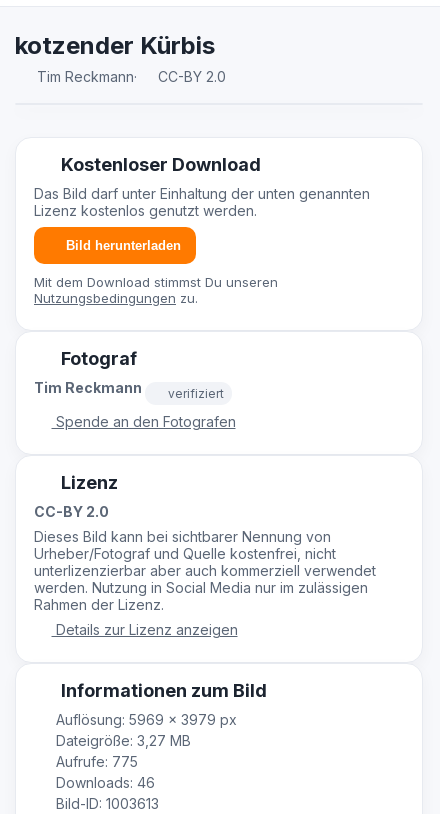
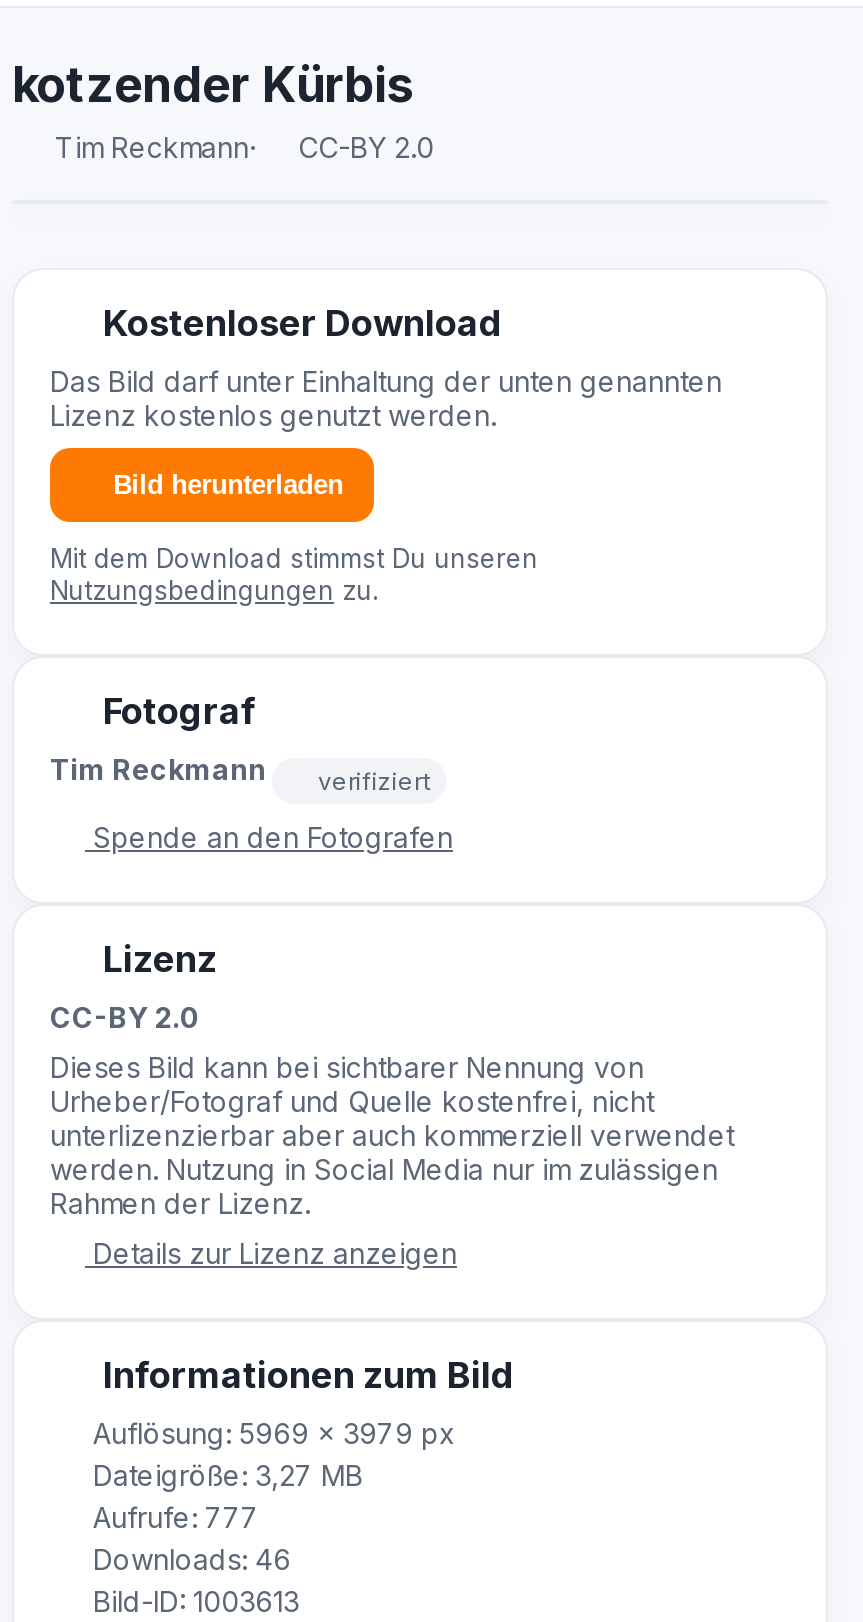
- Aufrufe: 775
+ Aufrufe: 777
